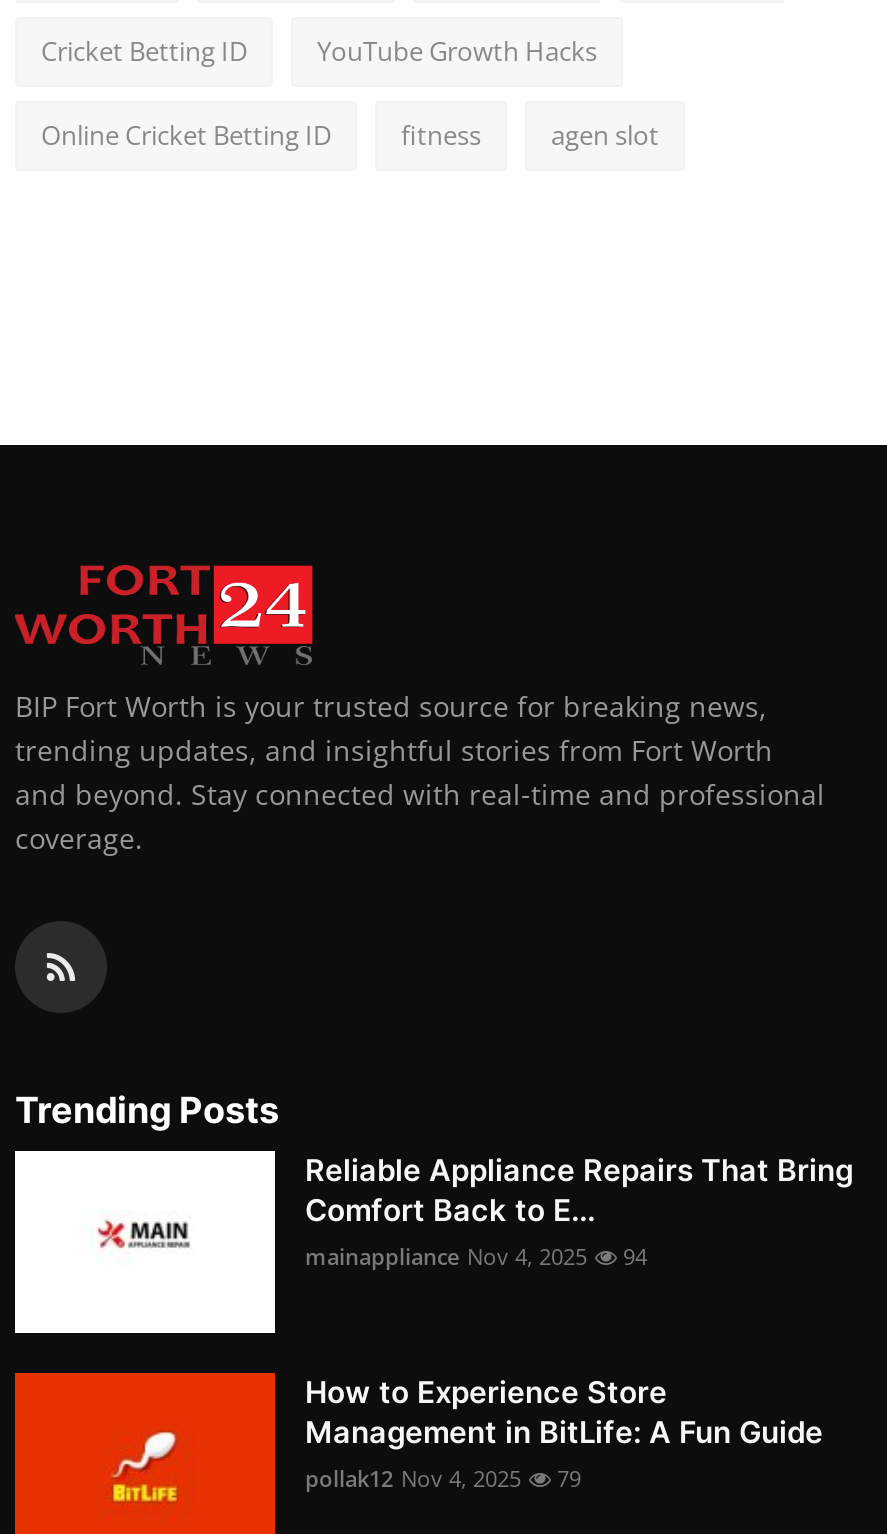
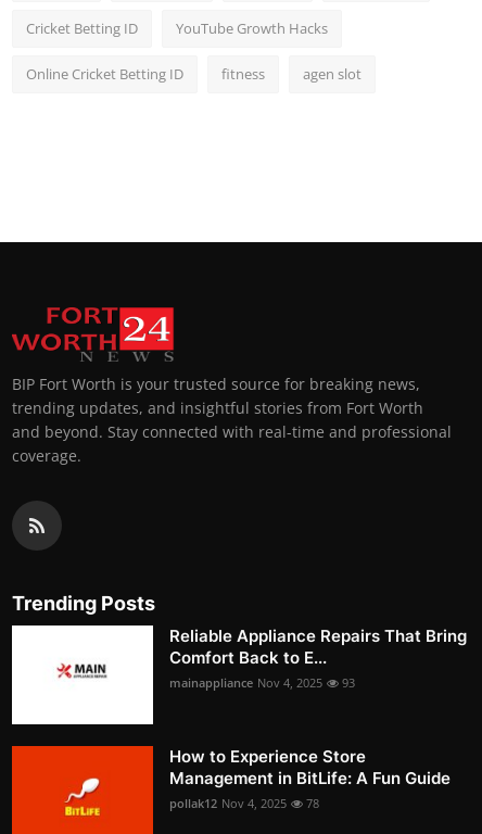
- mainappliance Nov 4, 2025 94
+ mainappliance Nov 4, 2025 93

- pollak12 Nov 4, 2025 79
+ pollak12 Nov 4, 2025 78
